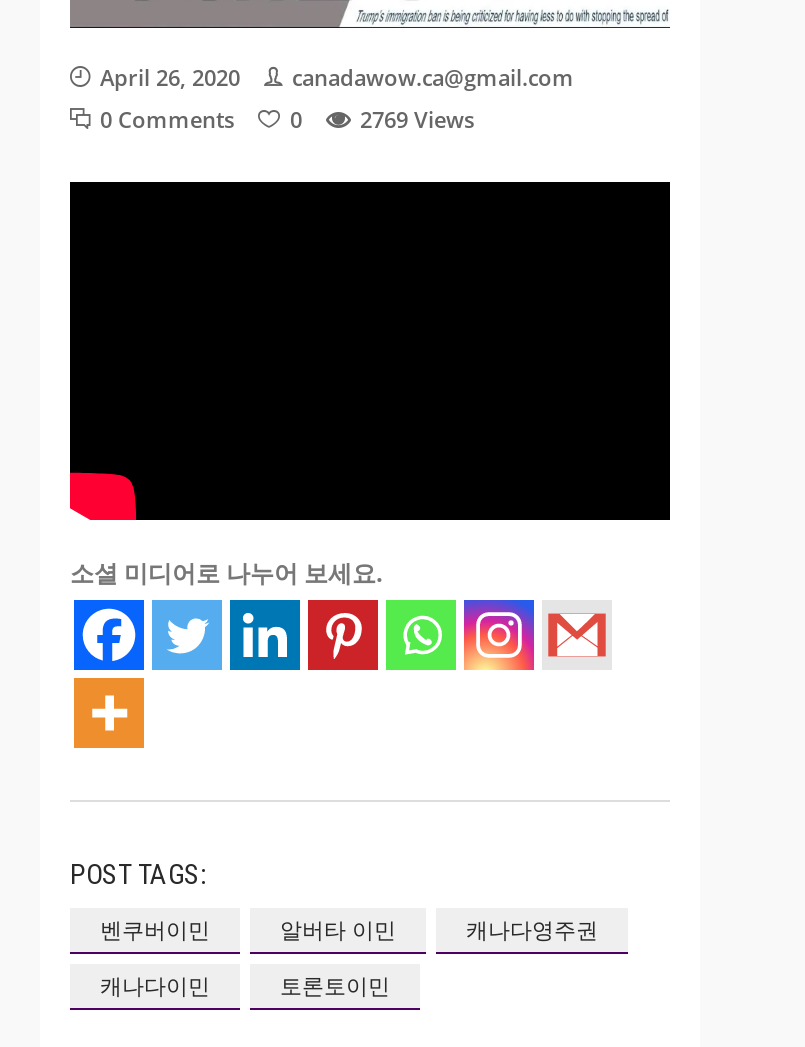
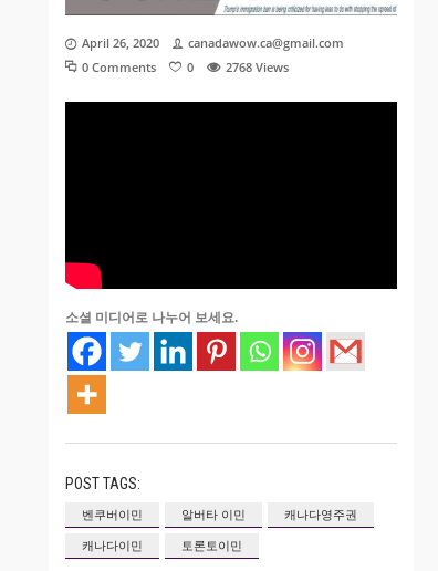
- 0 Comments 0 2769 Views
+ 0 Comments 0 2768 Views
